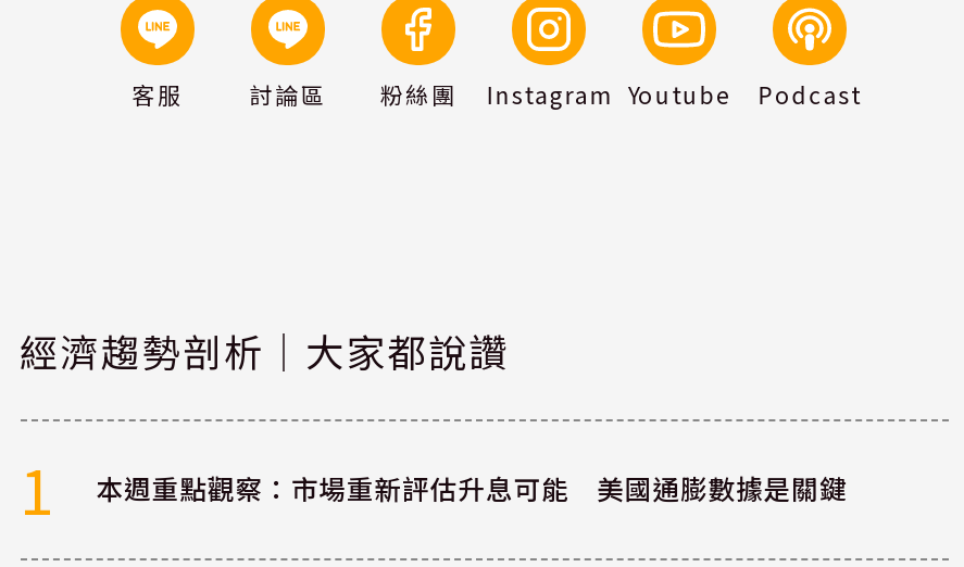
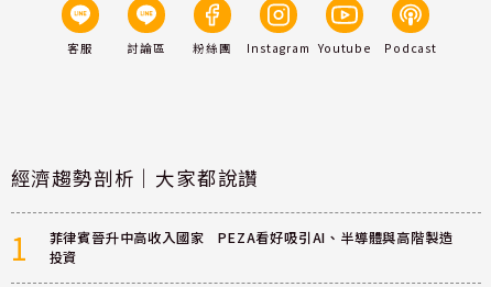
- 本週重點觀察：市場重新評估升息可能 美國通膨數據是關鍵
+ 菲律賓晉升中高收入國家 PEZA看好吸引AI、半導體與高階製造
+ 投資
